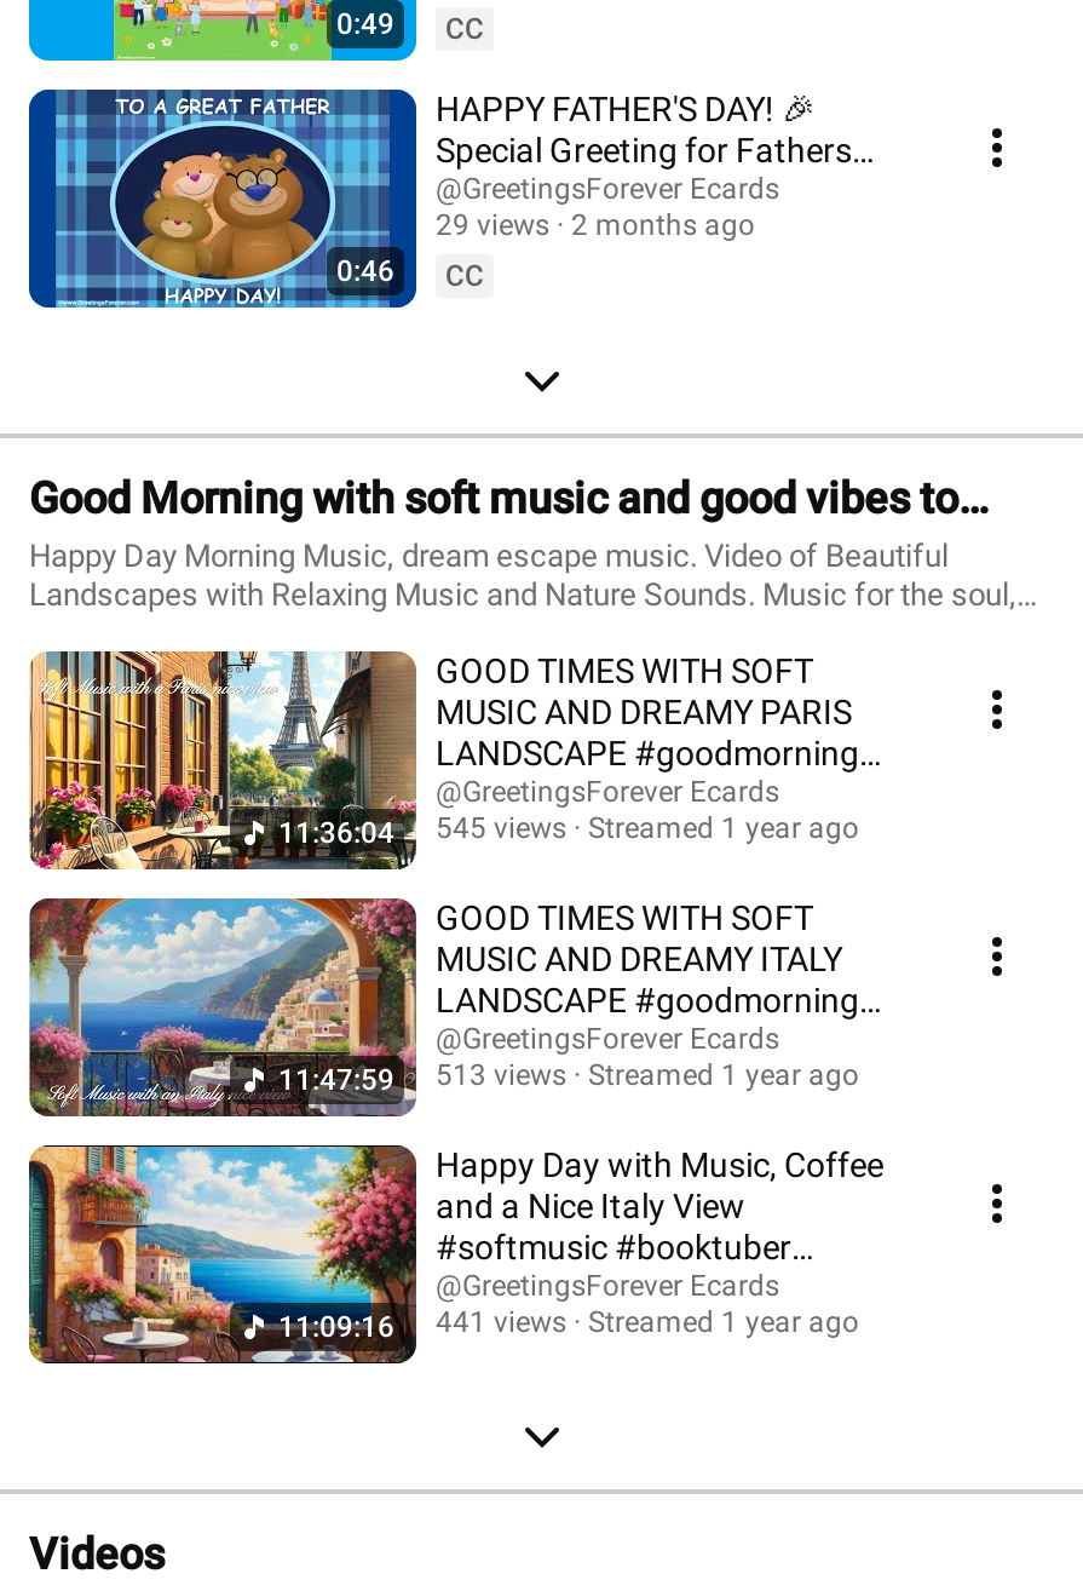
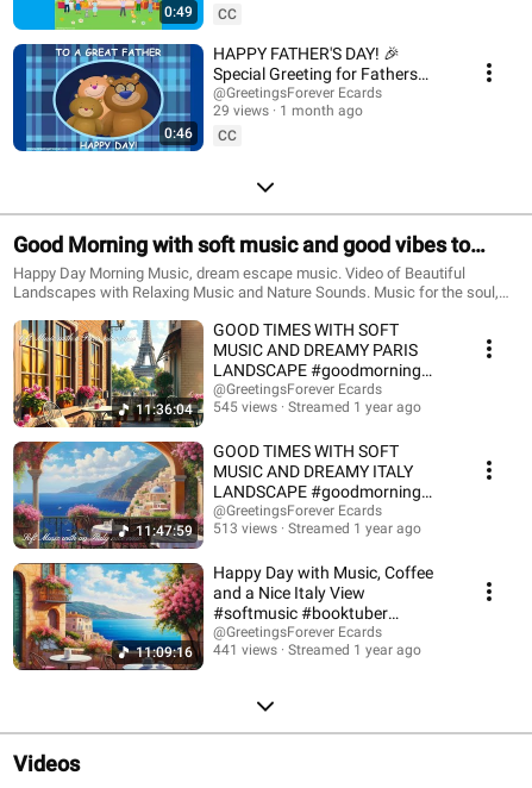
- 29 views 2 months ago
+ 29 views 1 month ago
